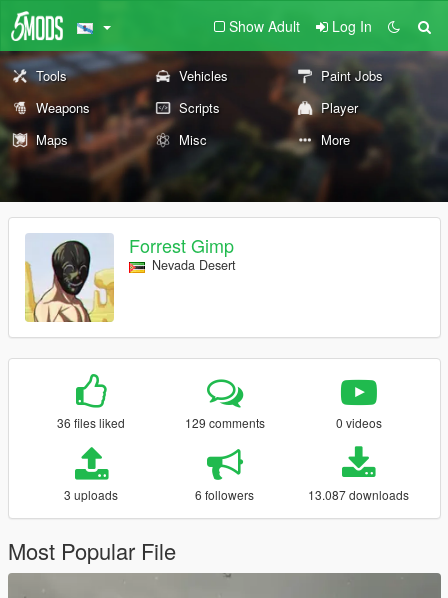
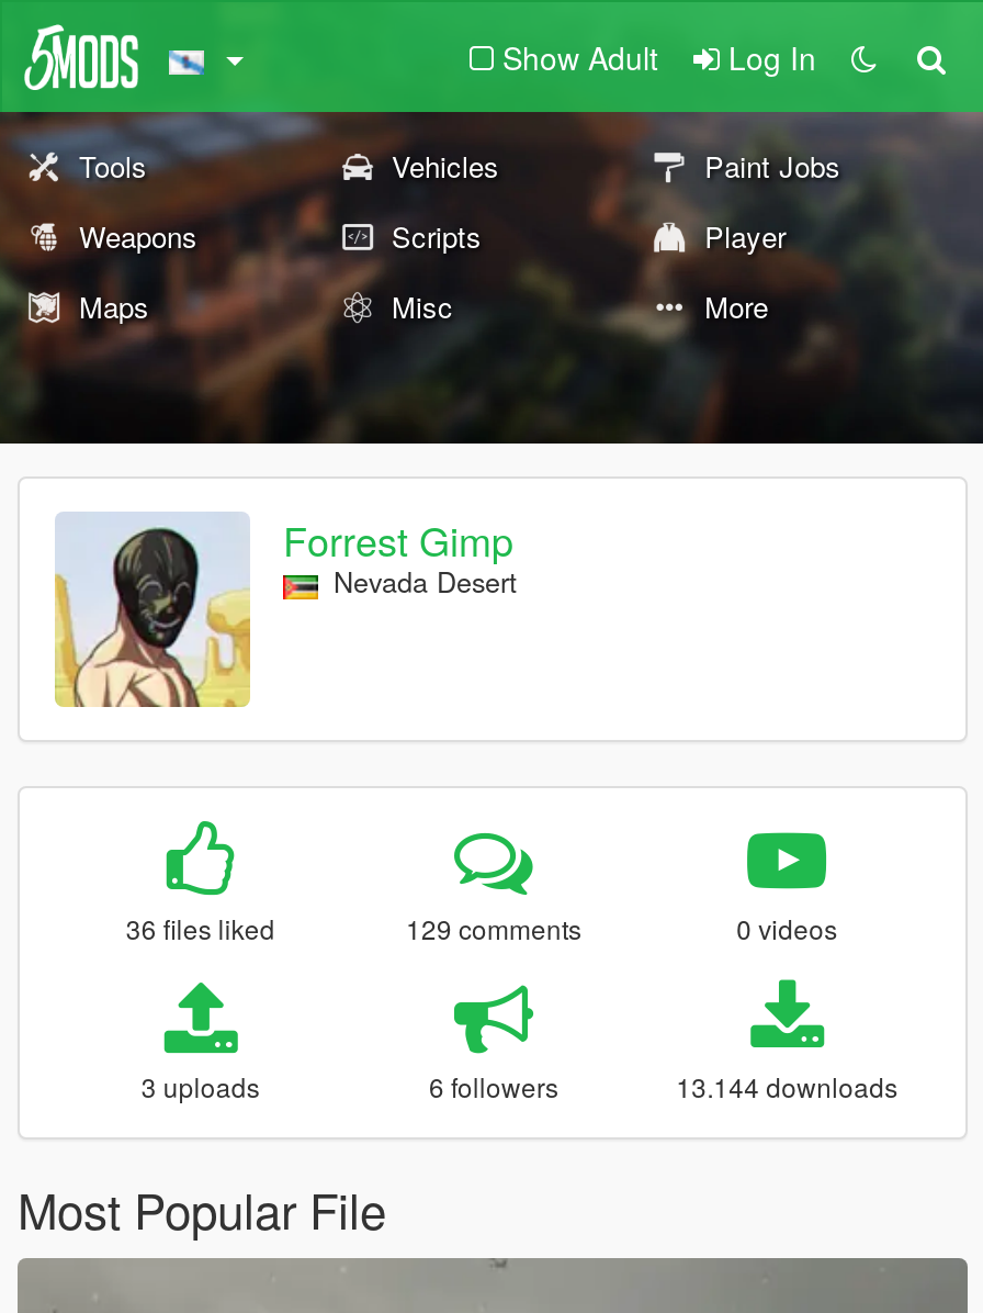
- 13.087 downloads
+ 13.144 downloads
